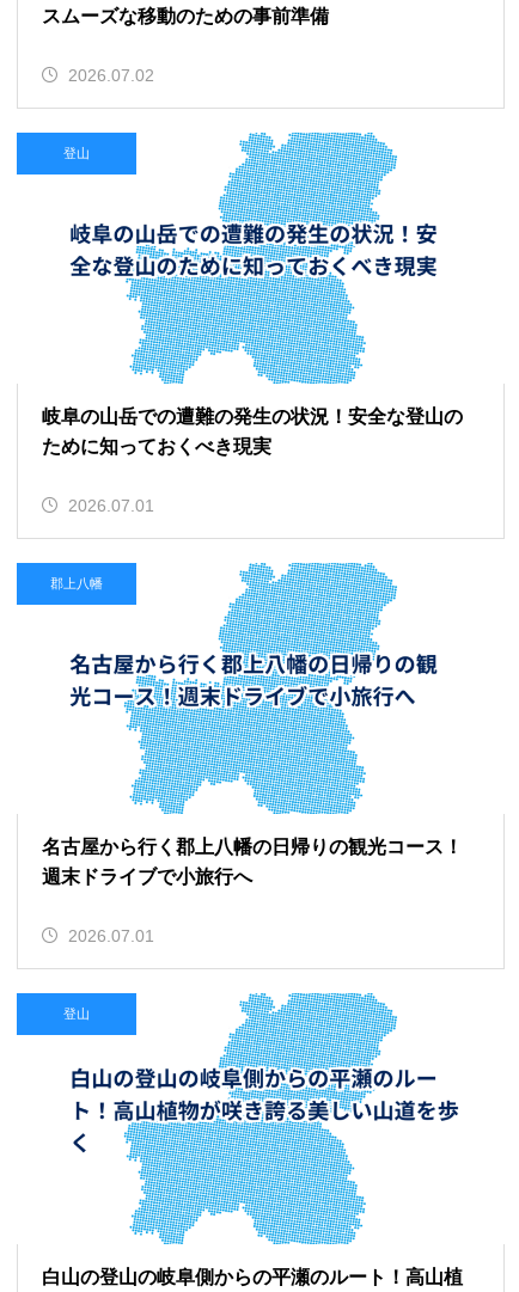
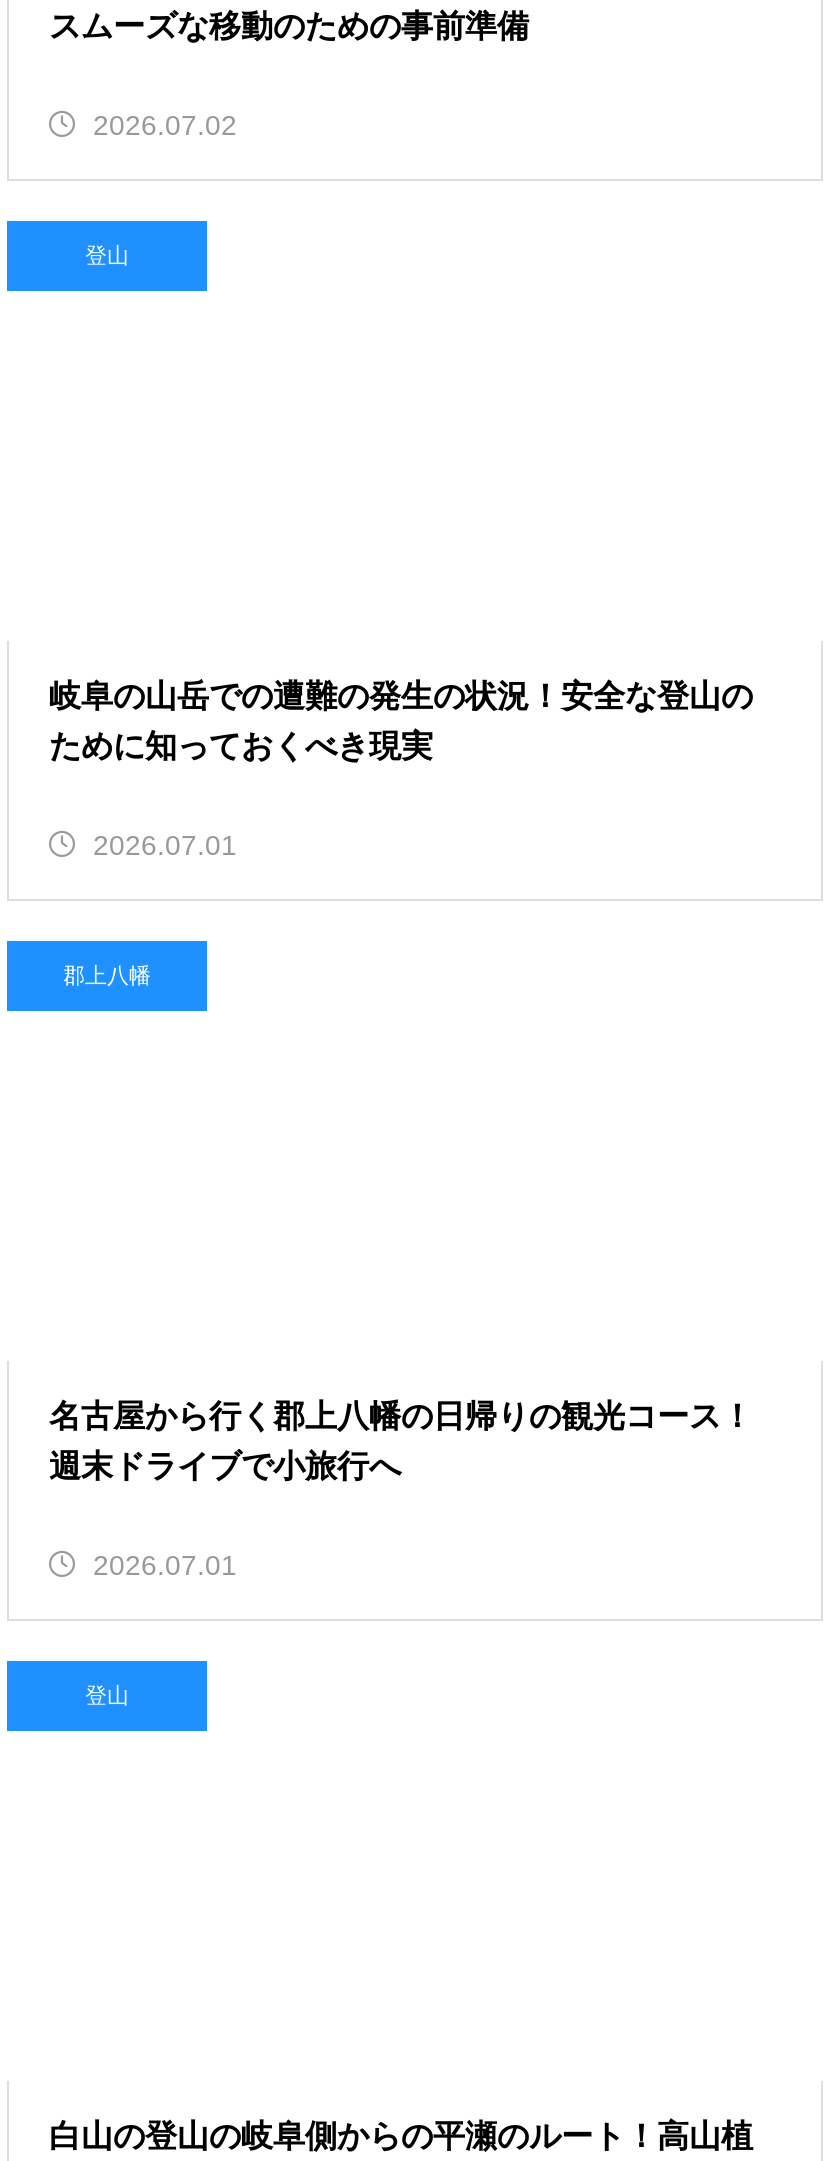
- [image]

- [image]

- [image]
